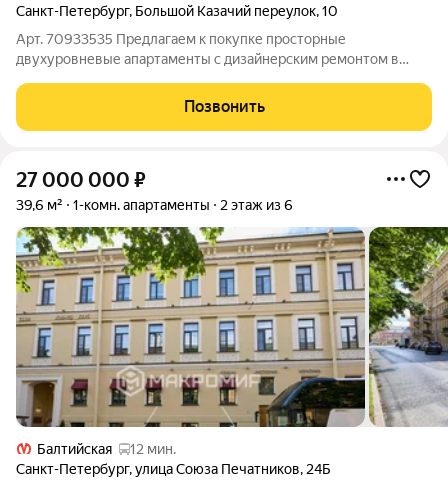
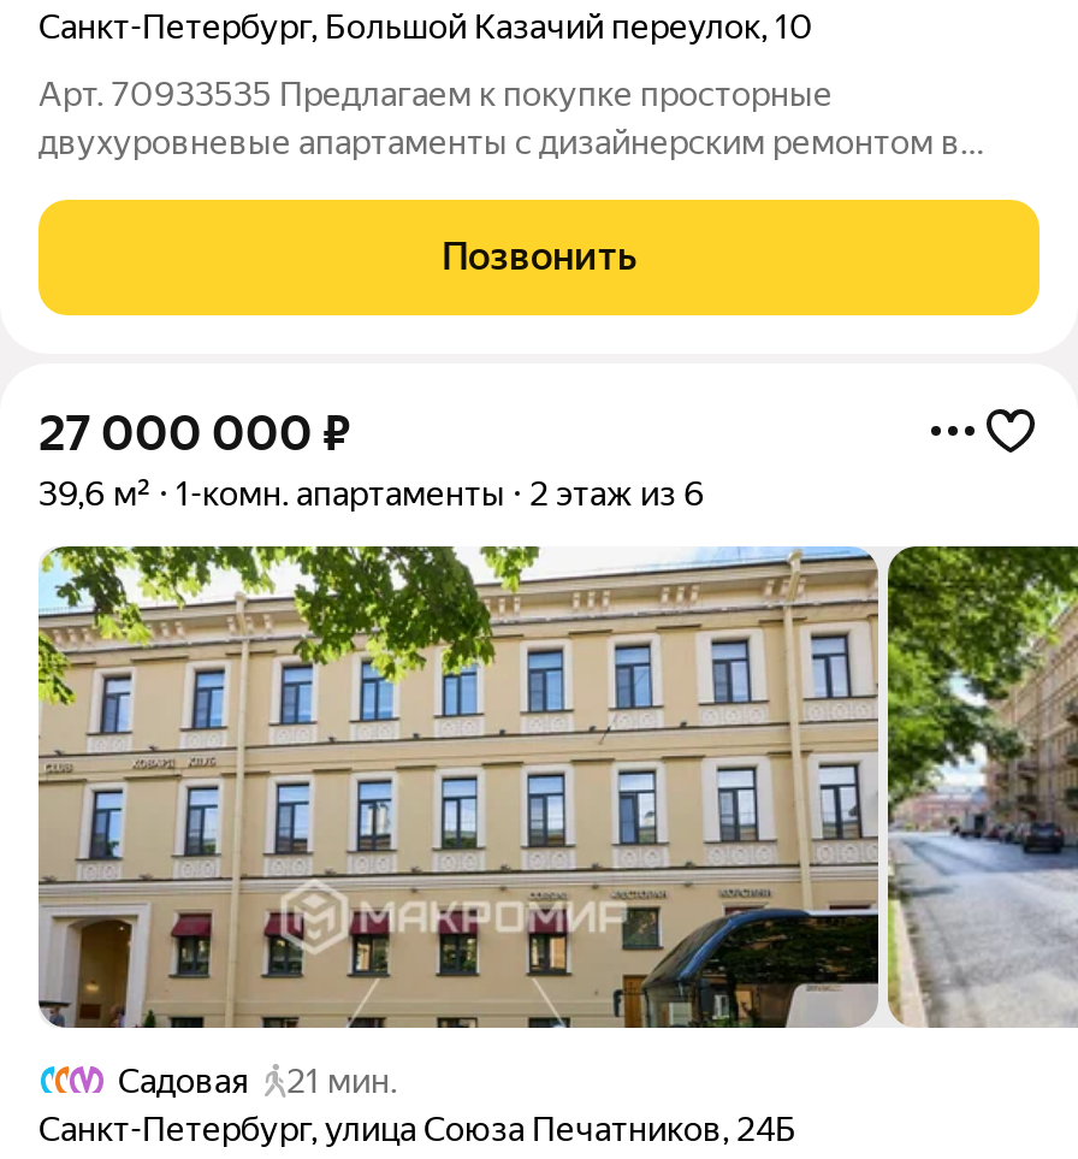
- Балтийская
- 12 мин.
+ Садовая
+ 21 мин.
